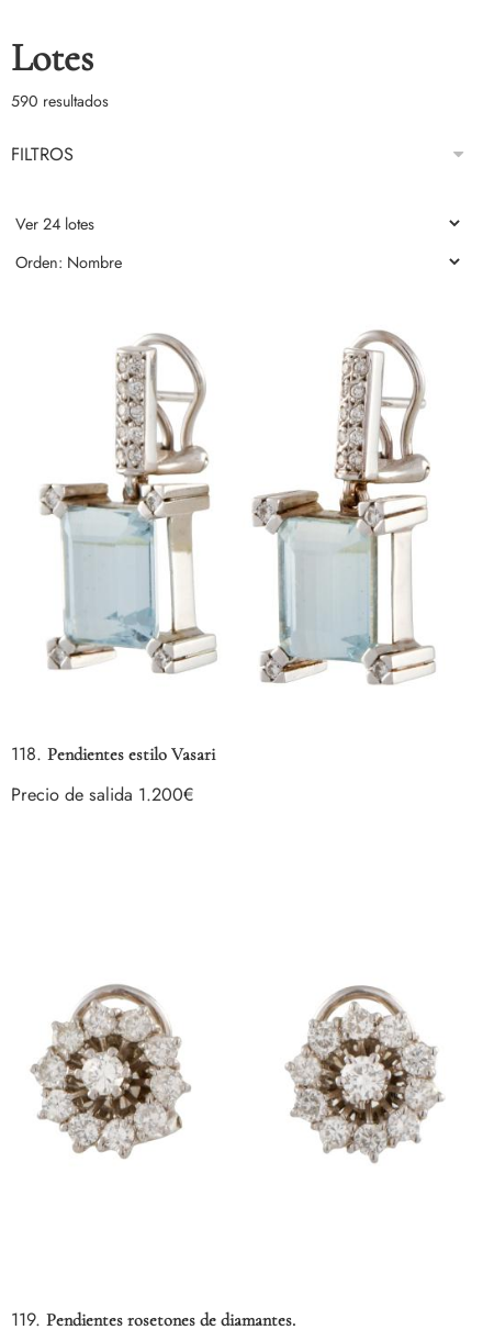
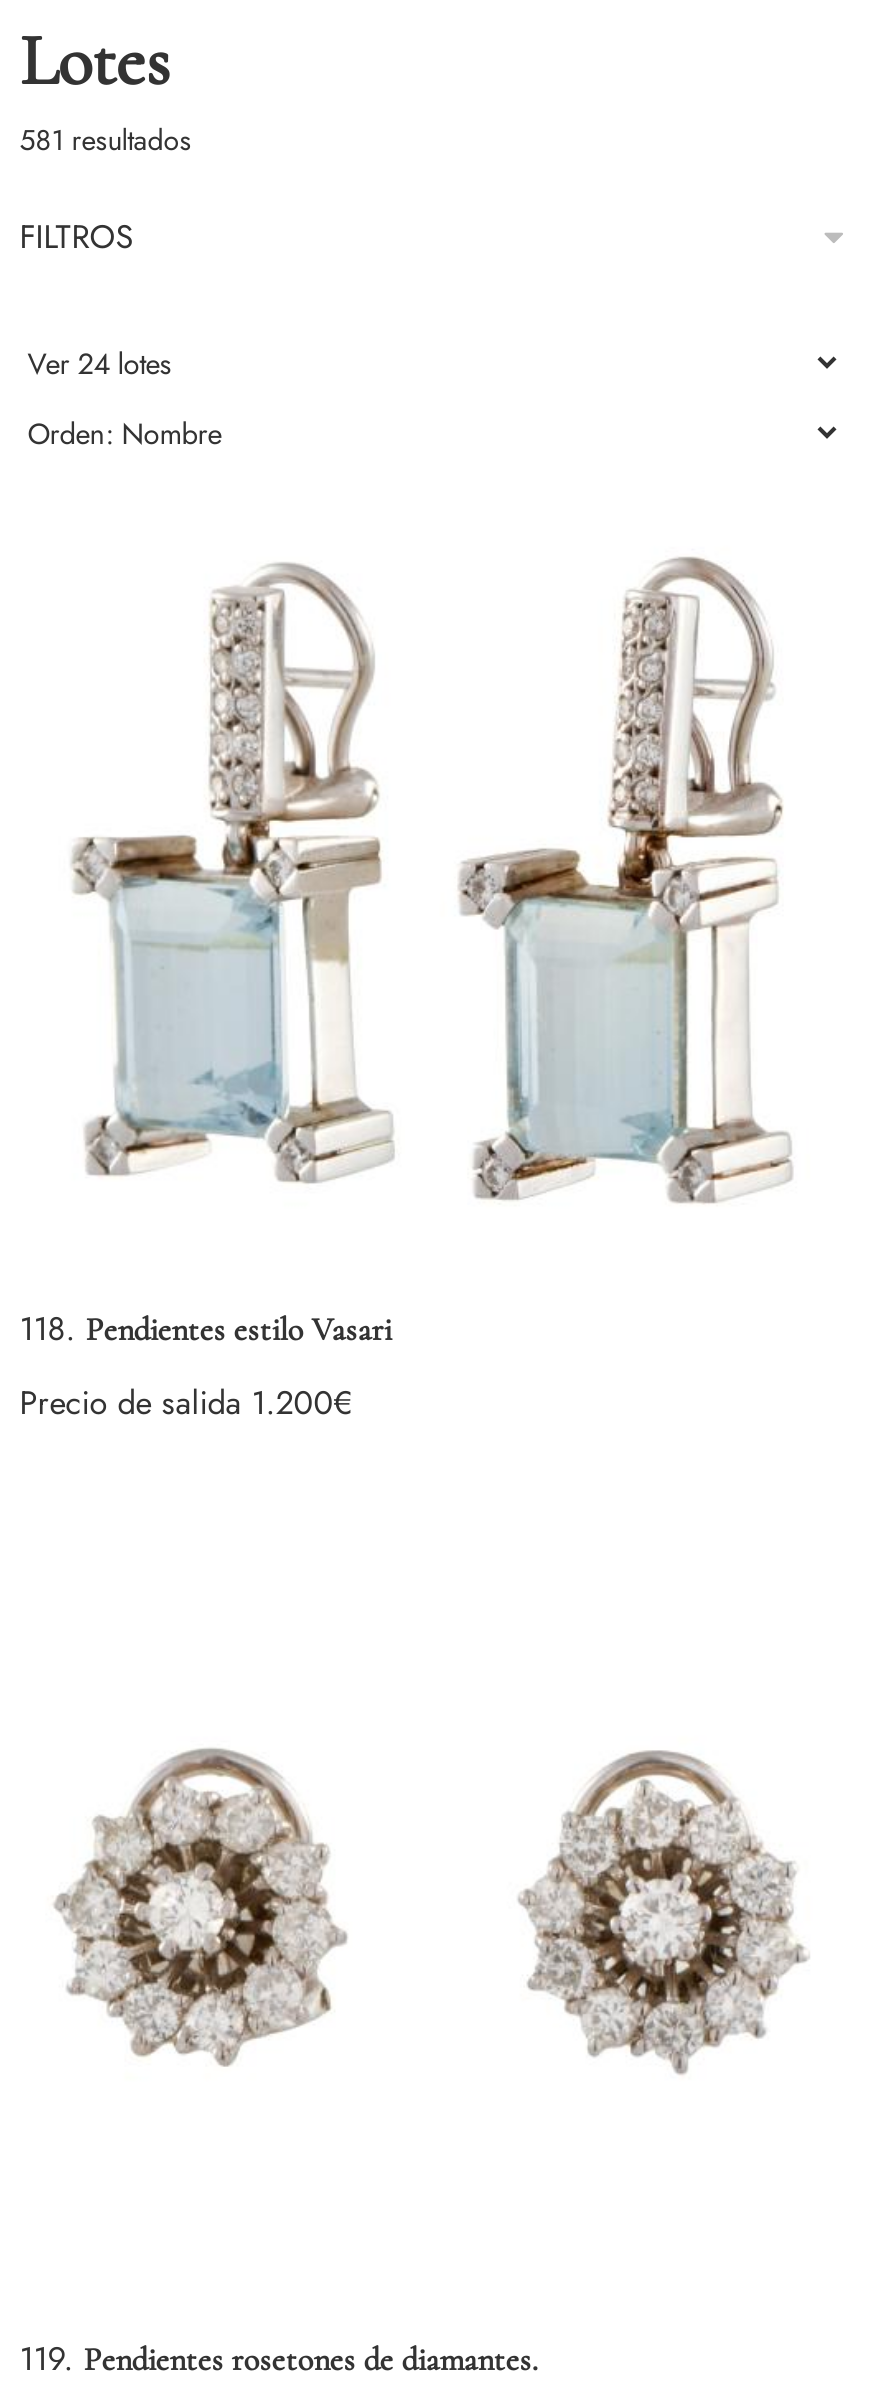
- 590 resultados
+ 581 resultados
